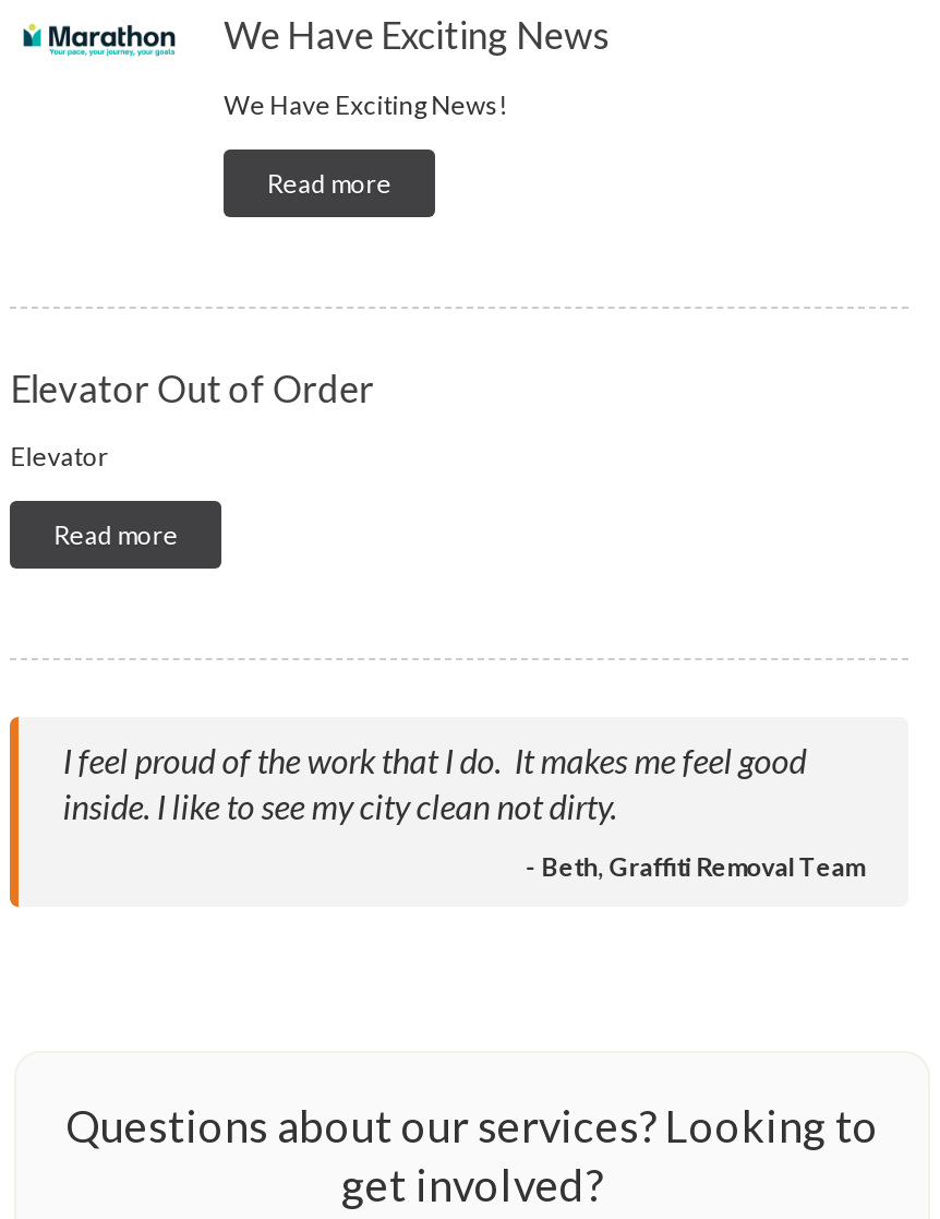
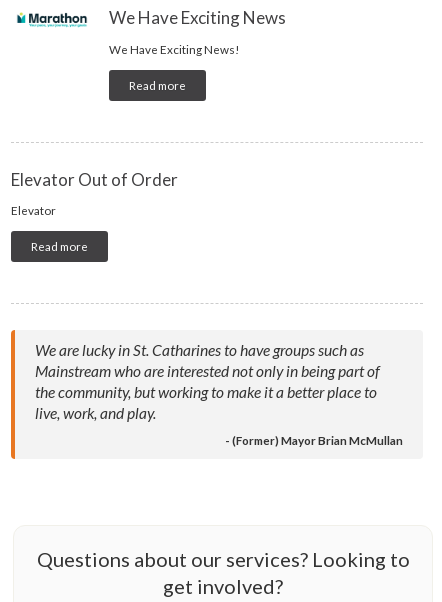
- I feel proud of the work that I do. It makes me feel good
- inside. I like to see my city clean not dirty.
+ We are lucky in St. Catharines to have groups such as
+ Mainstream who are interested not only in being part of
+ the community, but working to make it a better place to
+ live, work, and play.

- - Beth, Graffiti Removal Team
+ - (Former) Mayor Brian McMullan
